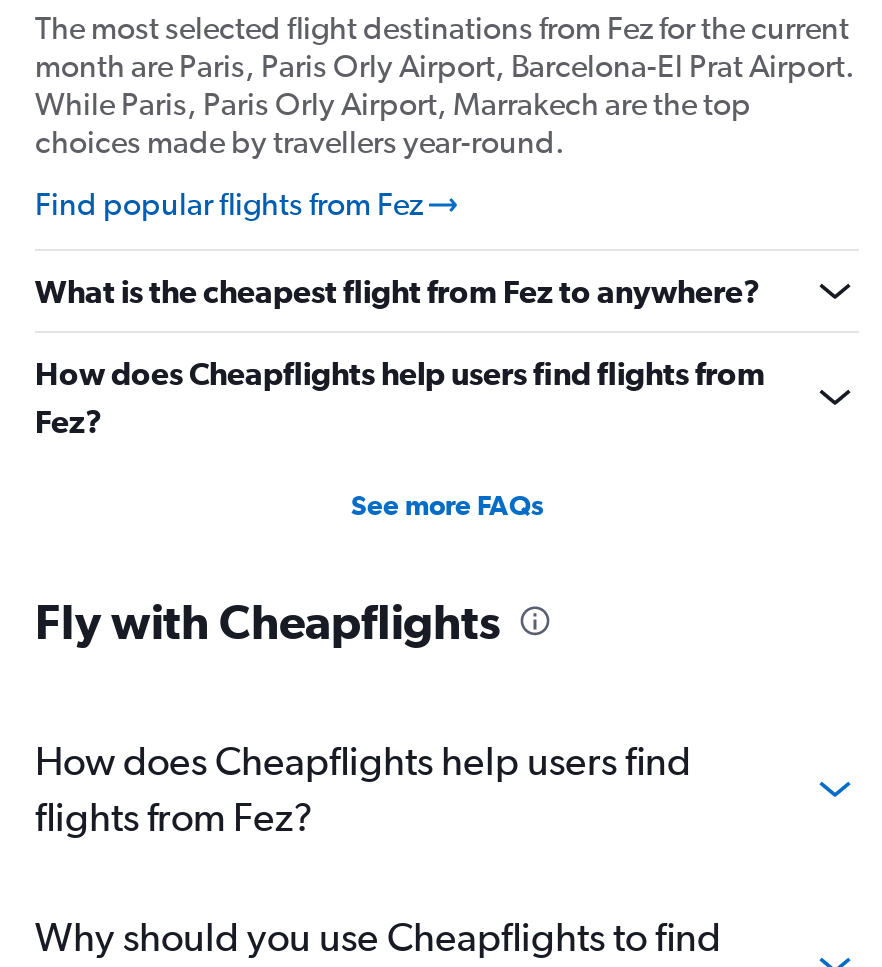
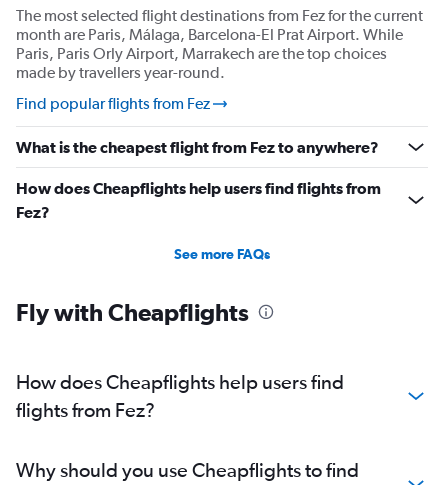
- month are Paris, Paris Orly Airport, Barcelona-El Prat Airport.
- While Paris, Paris Orly Airport, Marrakech are the top
- choices made by travellers year-round.
+ month are Paris, Málaga, Barcelona-El Prat Airport. While
+ Paris, Paris Orly Airport, Marrakech are the top choices
+ made by travellers year-round.
